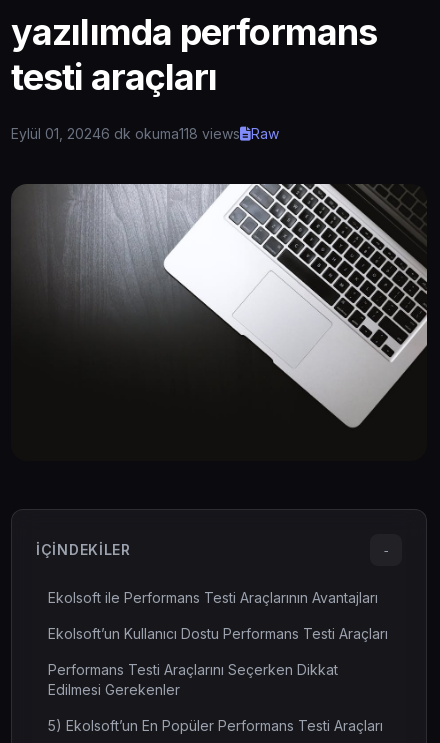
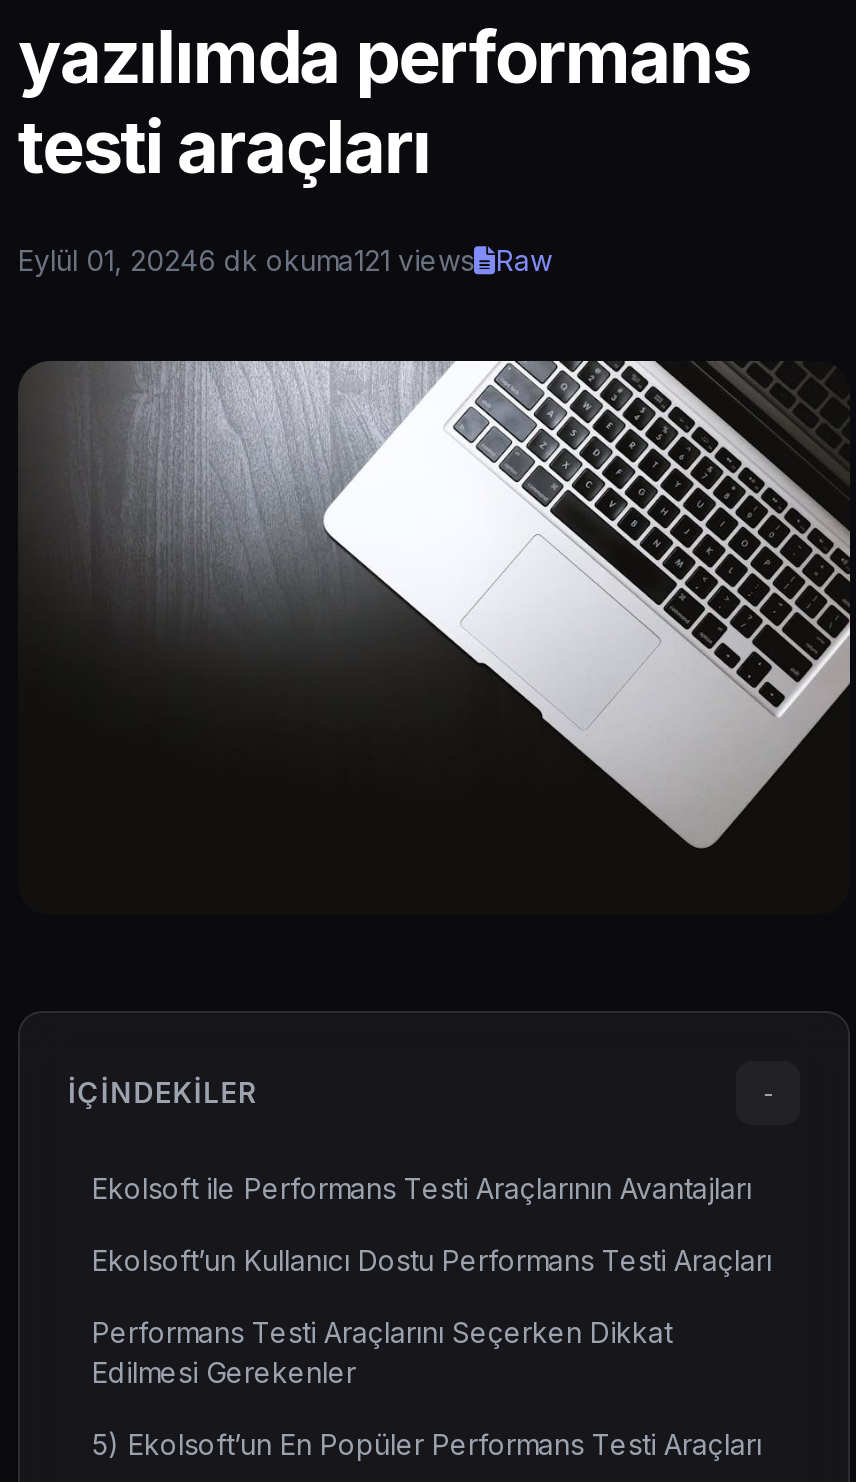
- Eylül 01, 20246 dk okuma118 views
+ Eylül 01, 20246 dk okuma121 views
